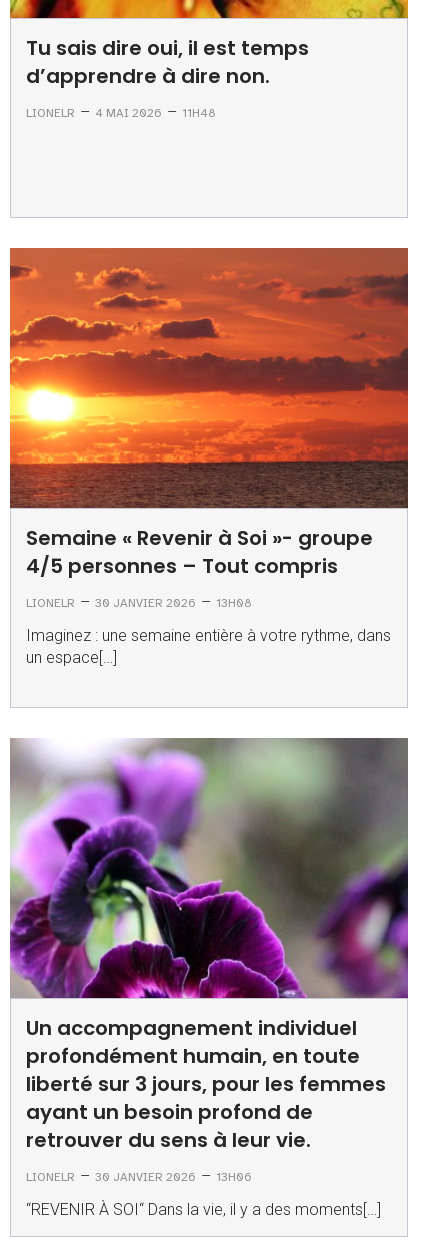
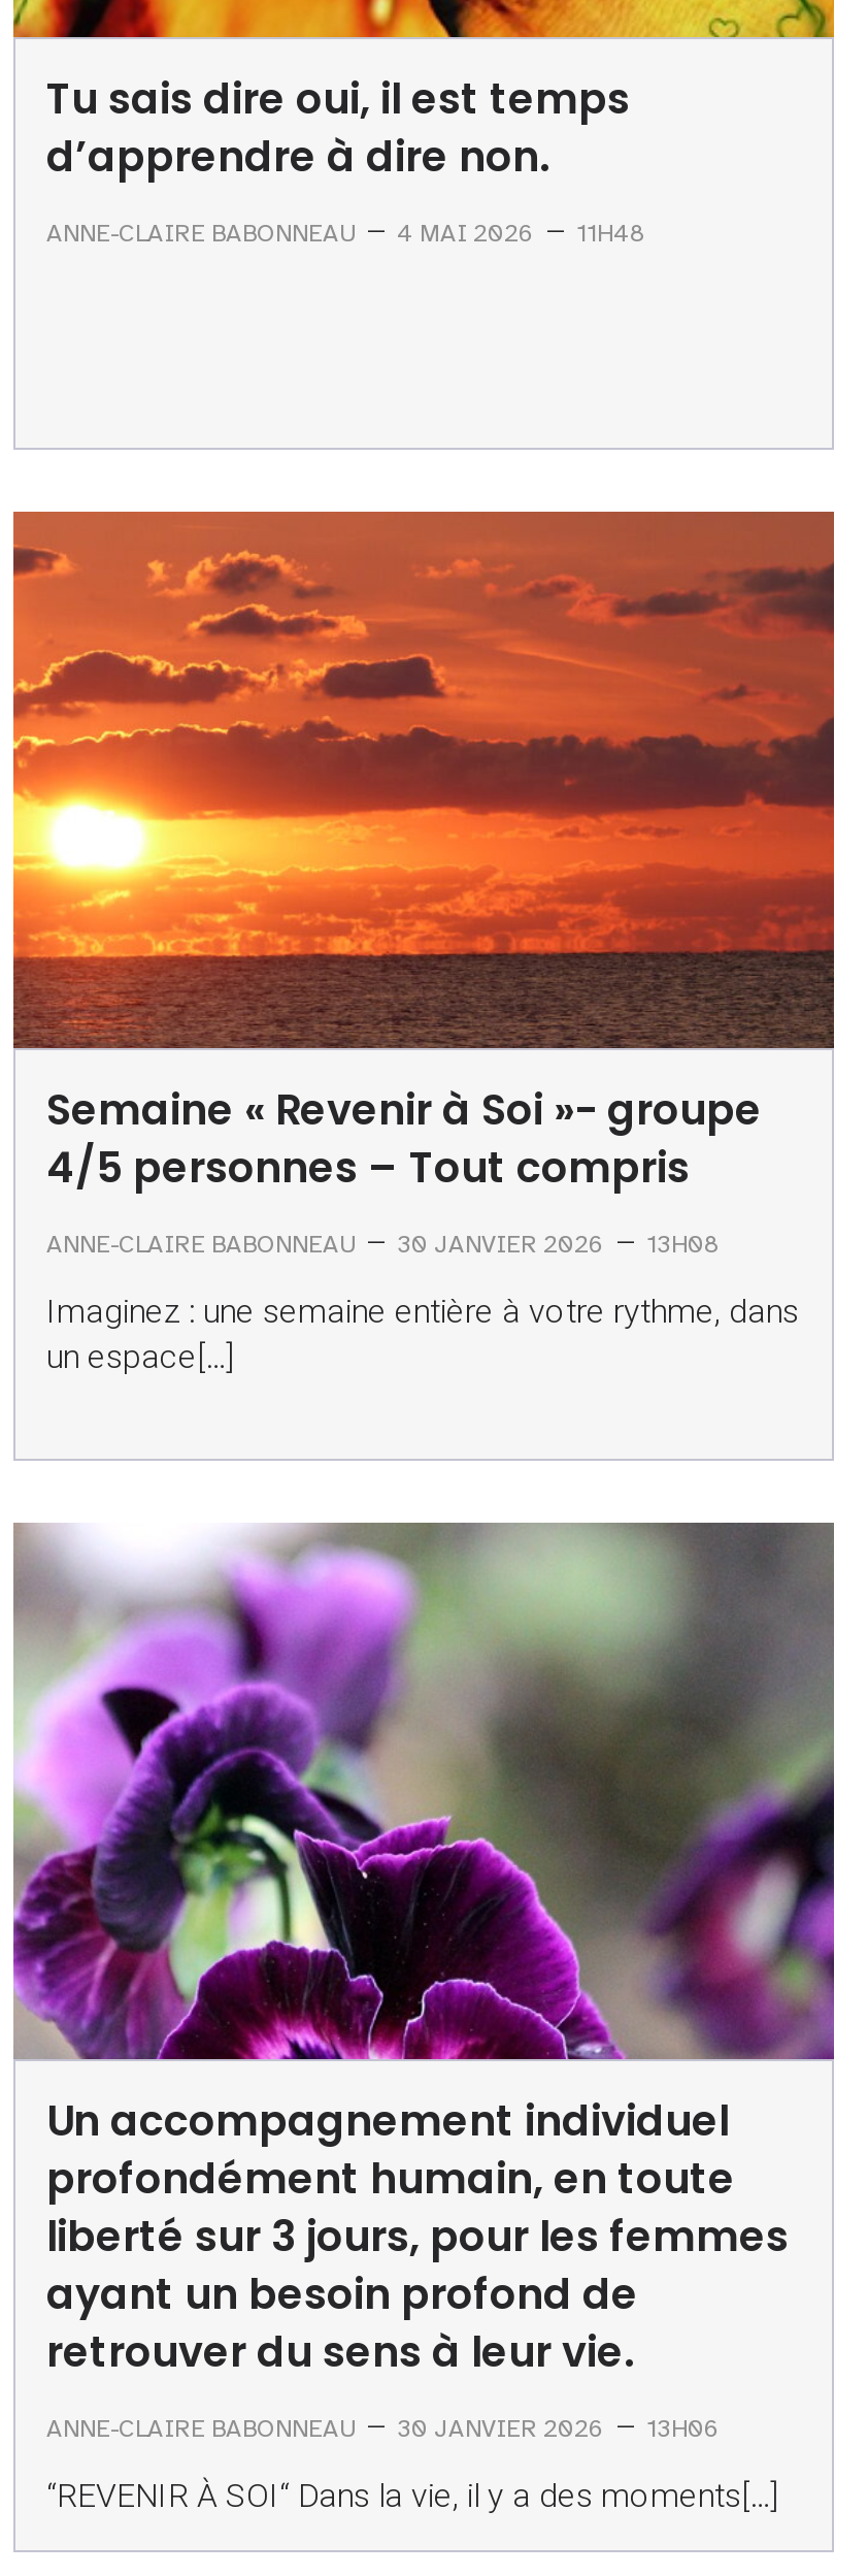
- LIONELR – 4 MAI 2026 – 11H48
+ ANNE-CLAIRE BABONNEAU – 4 MAI 2026 – 11H48

- LIONELR – 30 JANVIER 2026 – 13H08
+ ANNE-CLAIRE BABONNEAU – 30 JANVIER 2026 – 13H08

- LIONELR – 30 JANVIER 2026 – 13H06
+ ANNE-CLAIRE BABONNEAU – 30 JANVIER 2026 – 13H06
